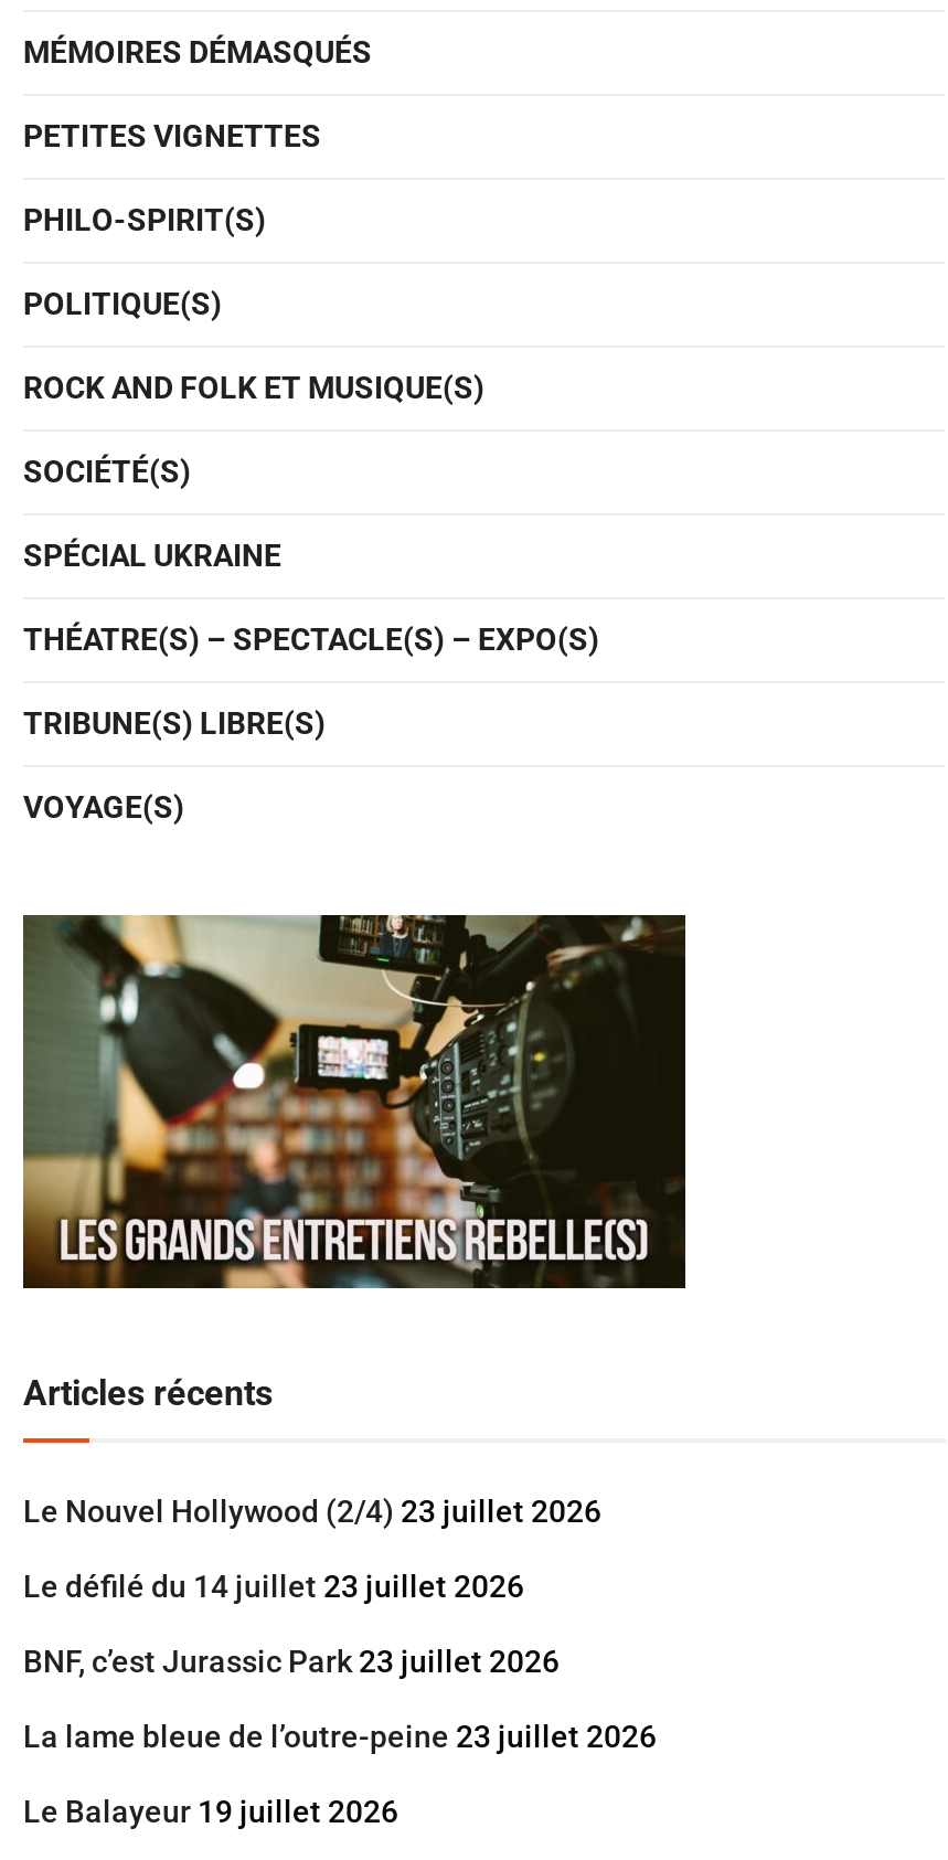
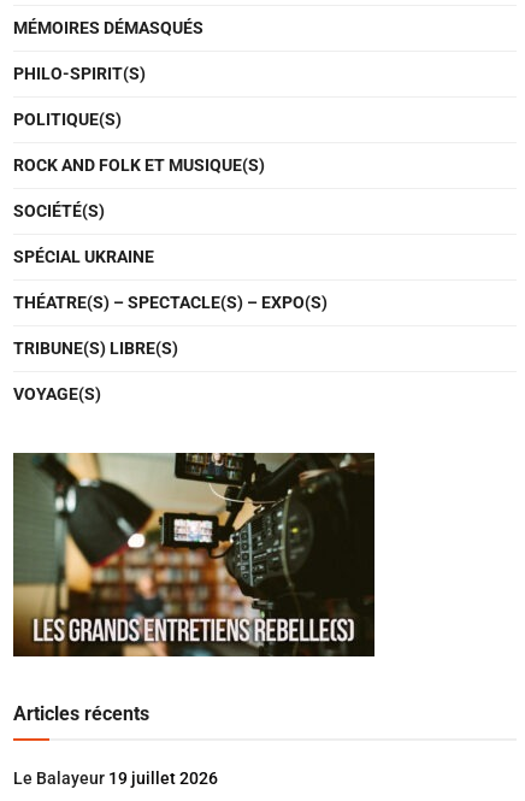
- PETITES VIGNETTES

- Le Nouvel Hollywood (2/4) 23 juillet 2026
- Le défilé du 14 juillet 23 juillet 2026
- BNF, c’est Jurassic Park 23 juillet 2026
- La lame bleue de l’outre-peine 23 juillet 2026
